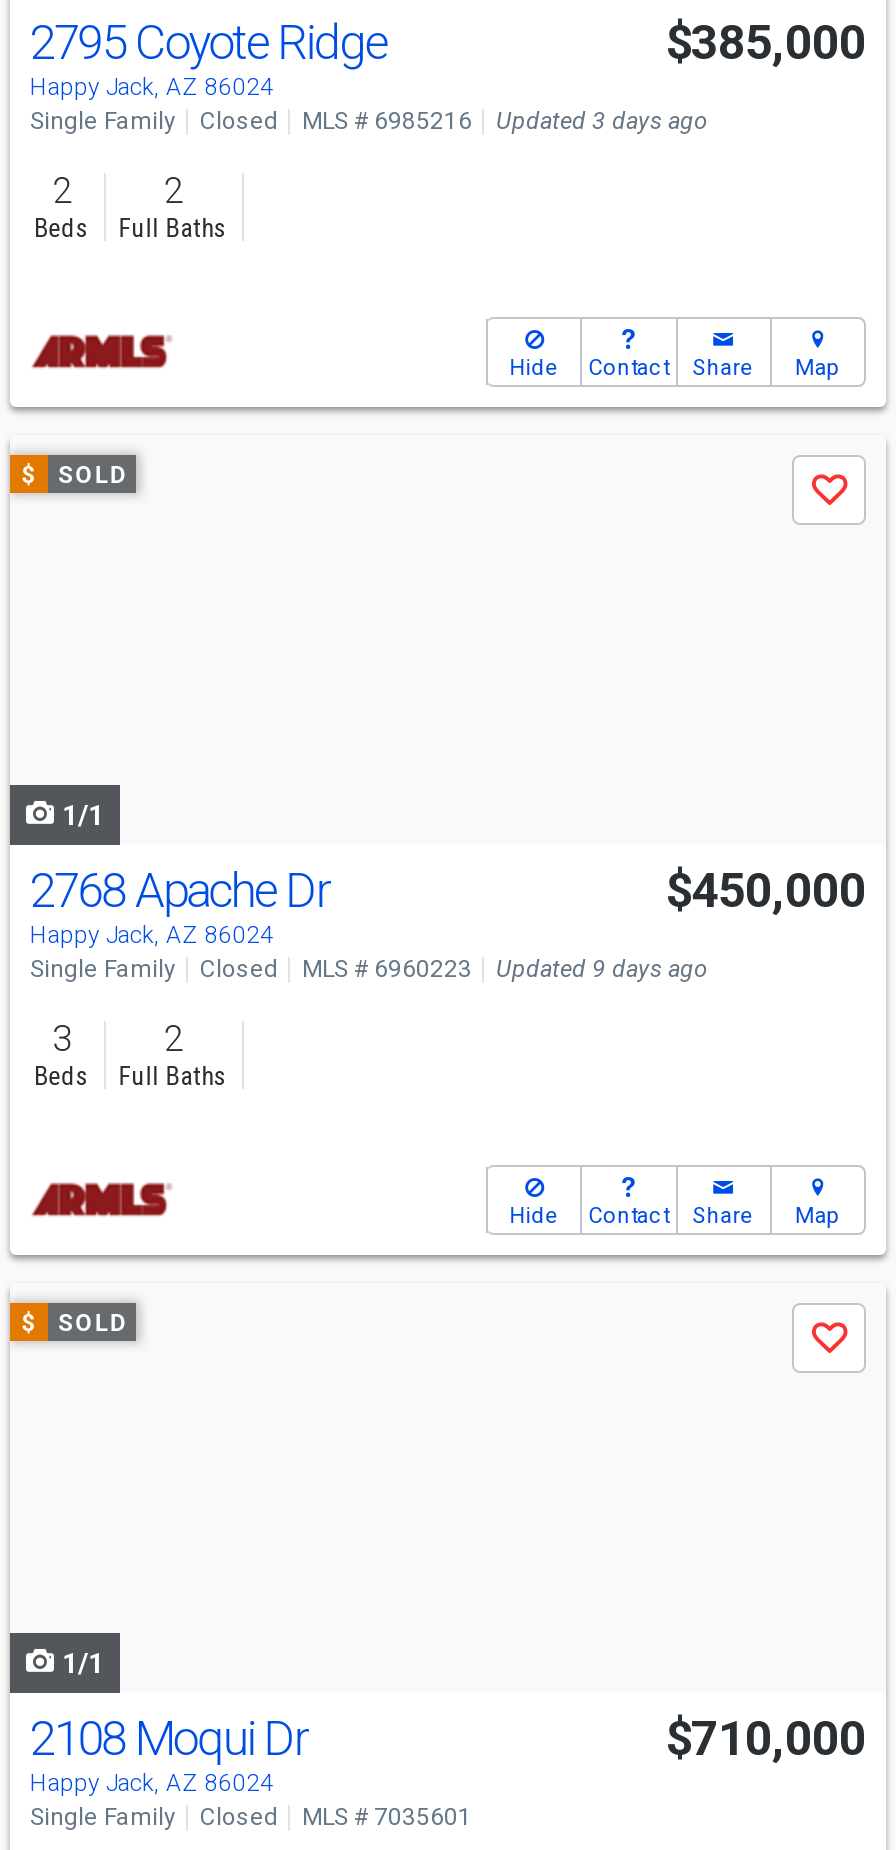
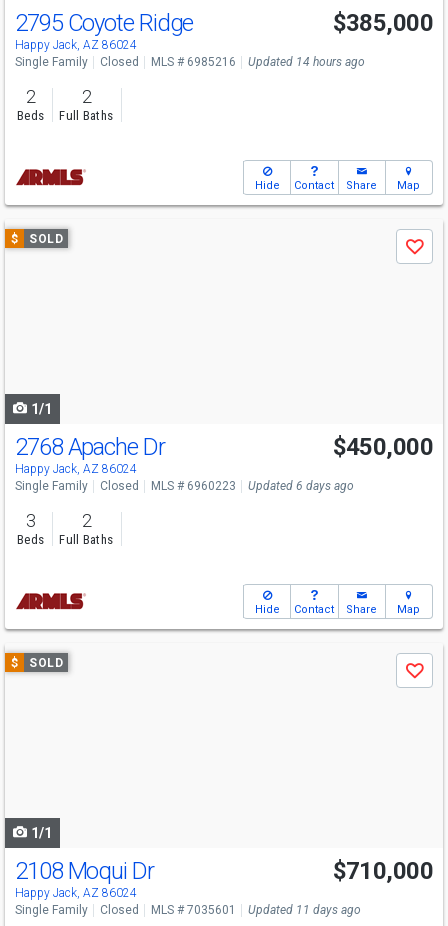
- Updated 3 days ago
+ Updated 14 hours ago

- Updated 9 days ago
+ Updated 6 days ago

+ Updated 11 days ago
